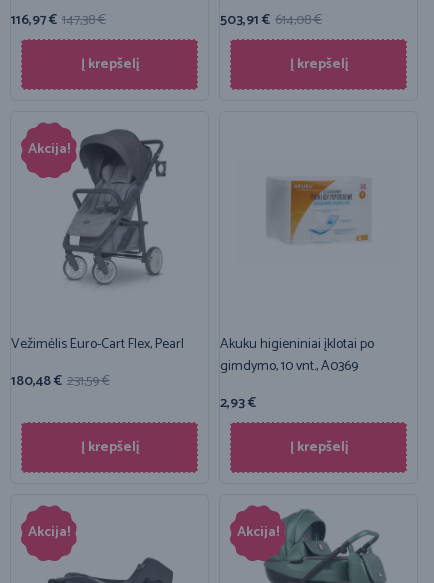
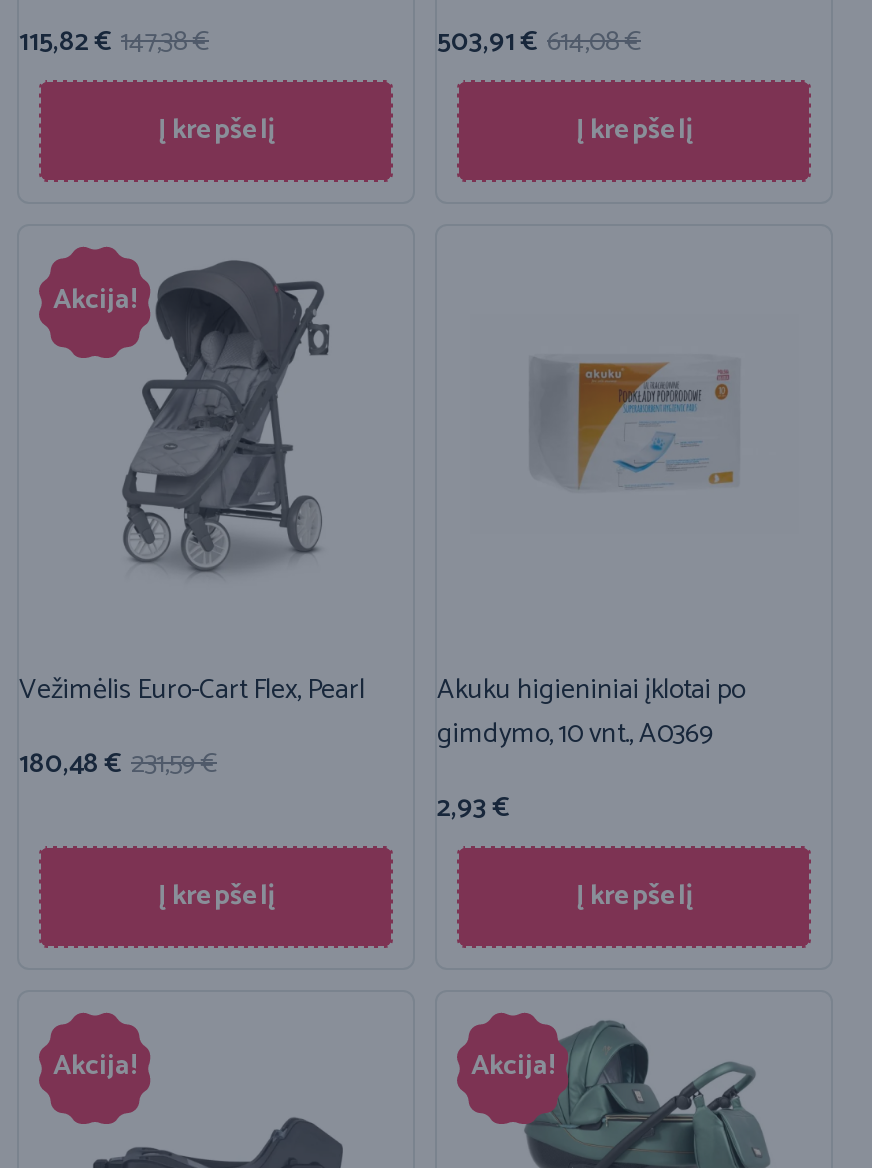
- 116,97€ 147,38€
+ 115,82€ 147,38€
